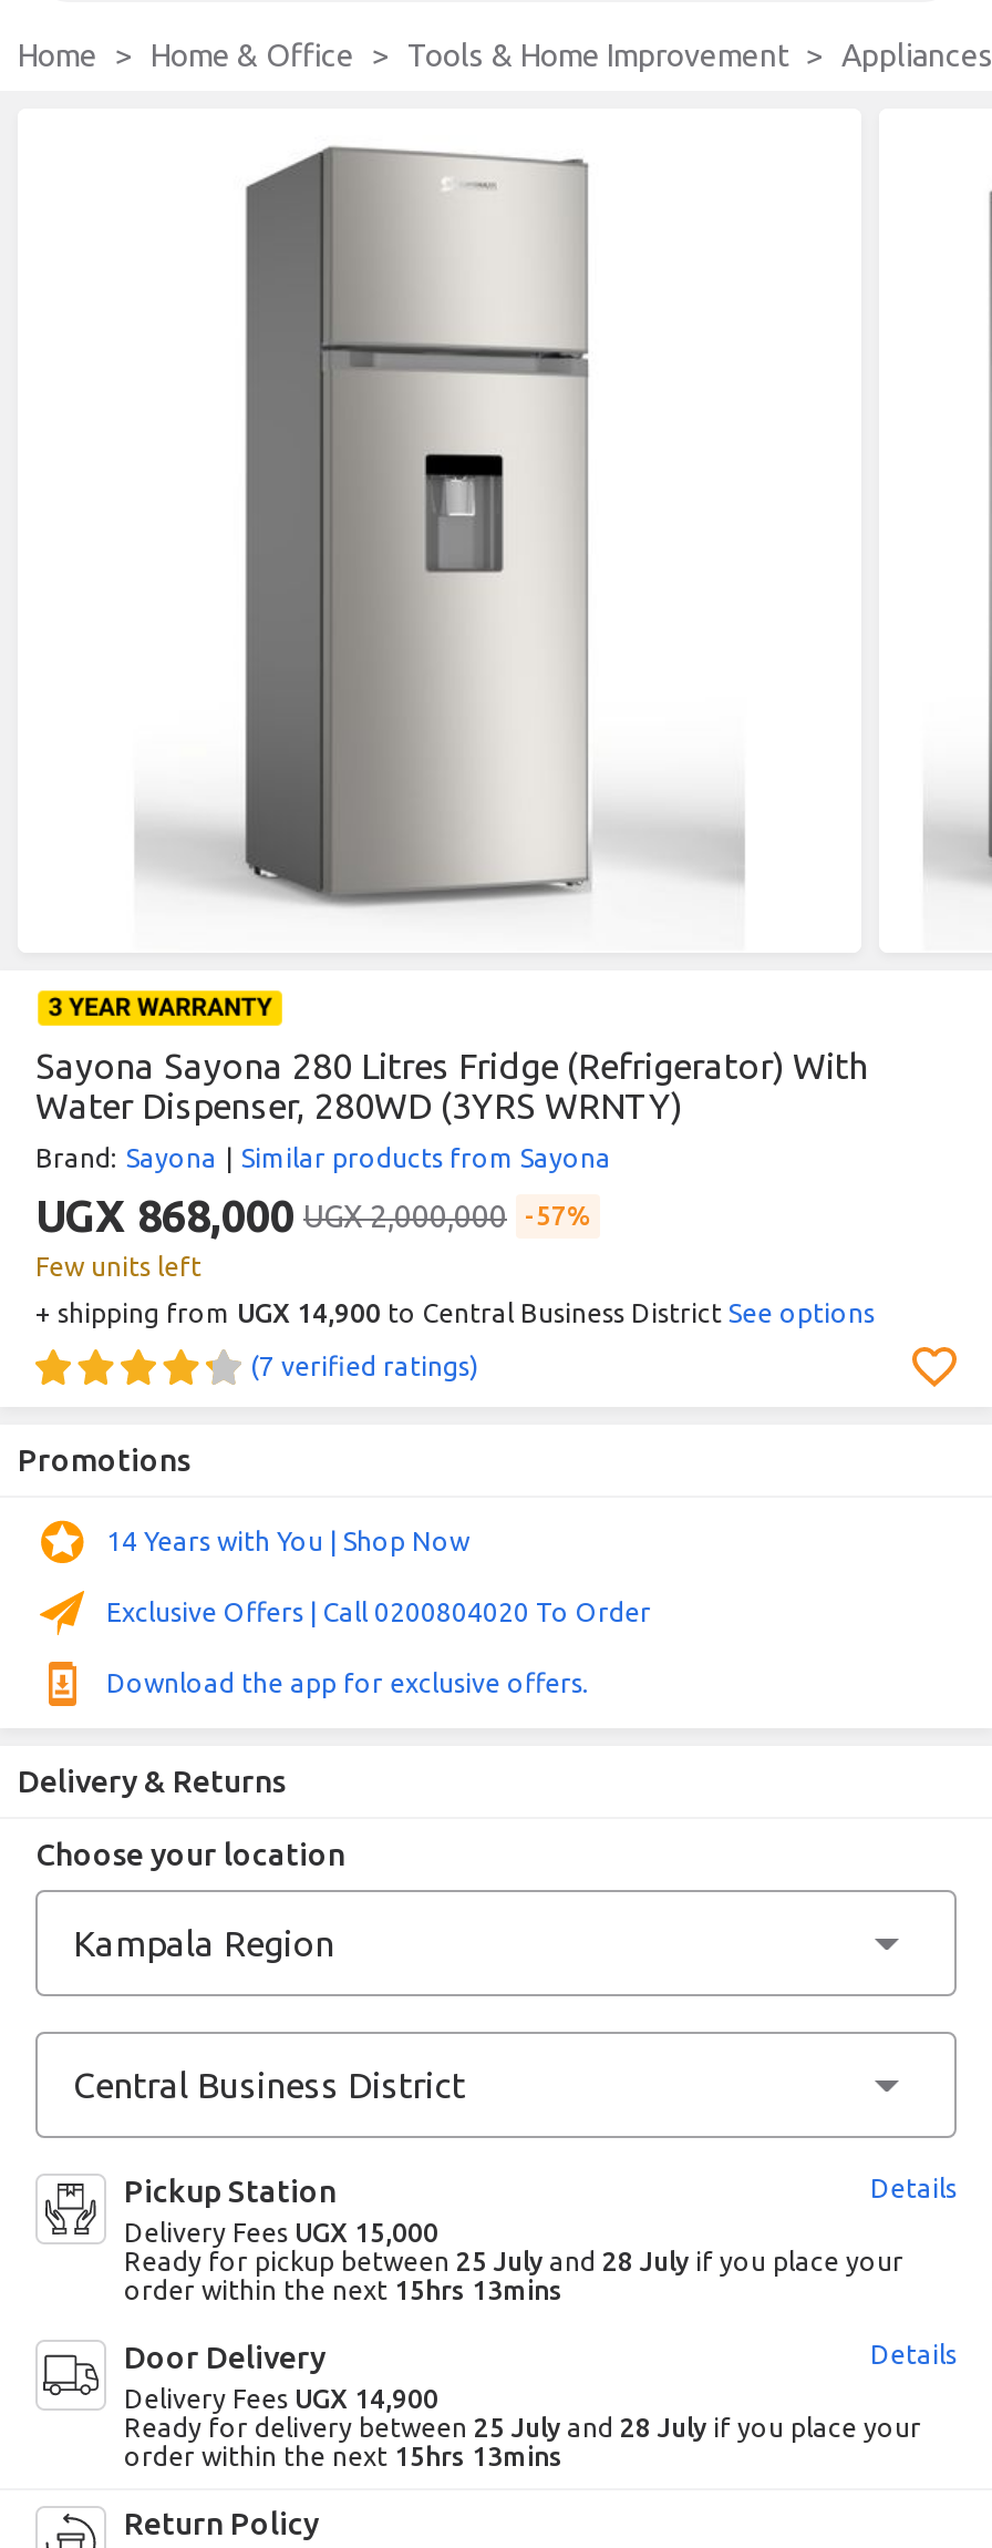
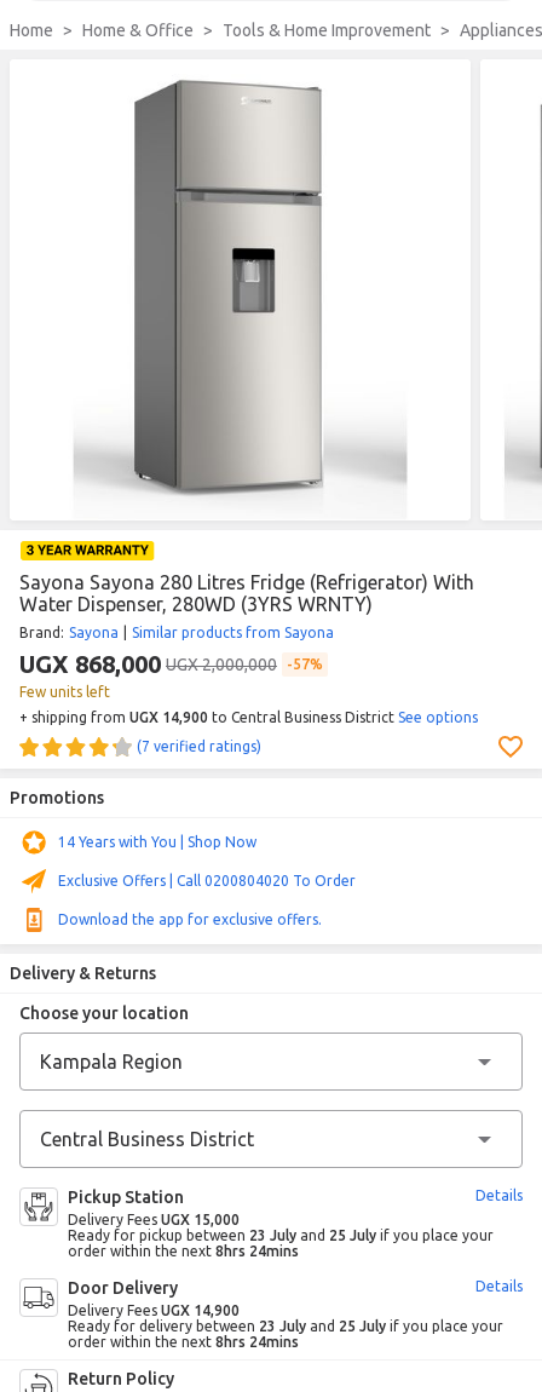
- Ready for pickup between 25 July and 28 July if you place your
+ Ready for pickup between 23 July and 25 July if you place your

- order within the next 15hrs 13mins
+ order within the next 8hrs 24mins

- Ready for delivery between 25 July and 28 July if you place your
+ Ready for delivery between 23 July and 25 July if you place your

- order within the next 15hrs 13mins
+ order within the next 8hrs 24mins
